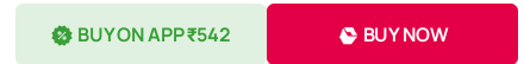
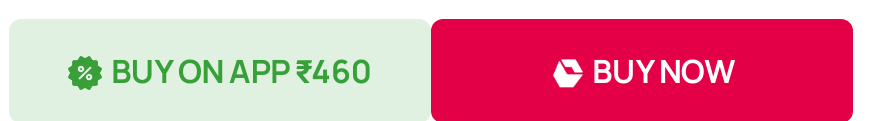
- BUY ON APP ₹542
+ BUY ON APP ₹460
